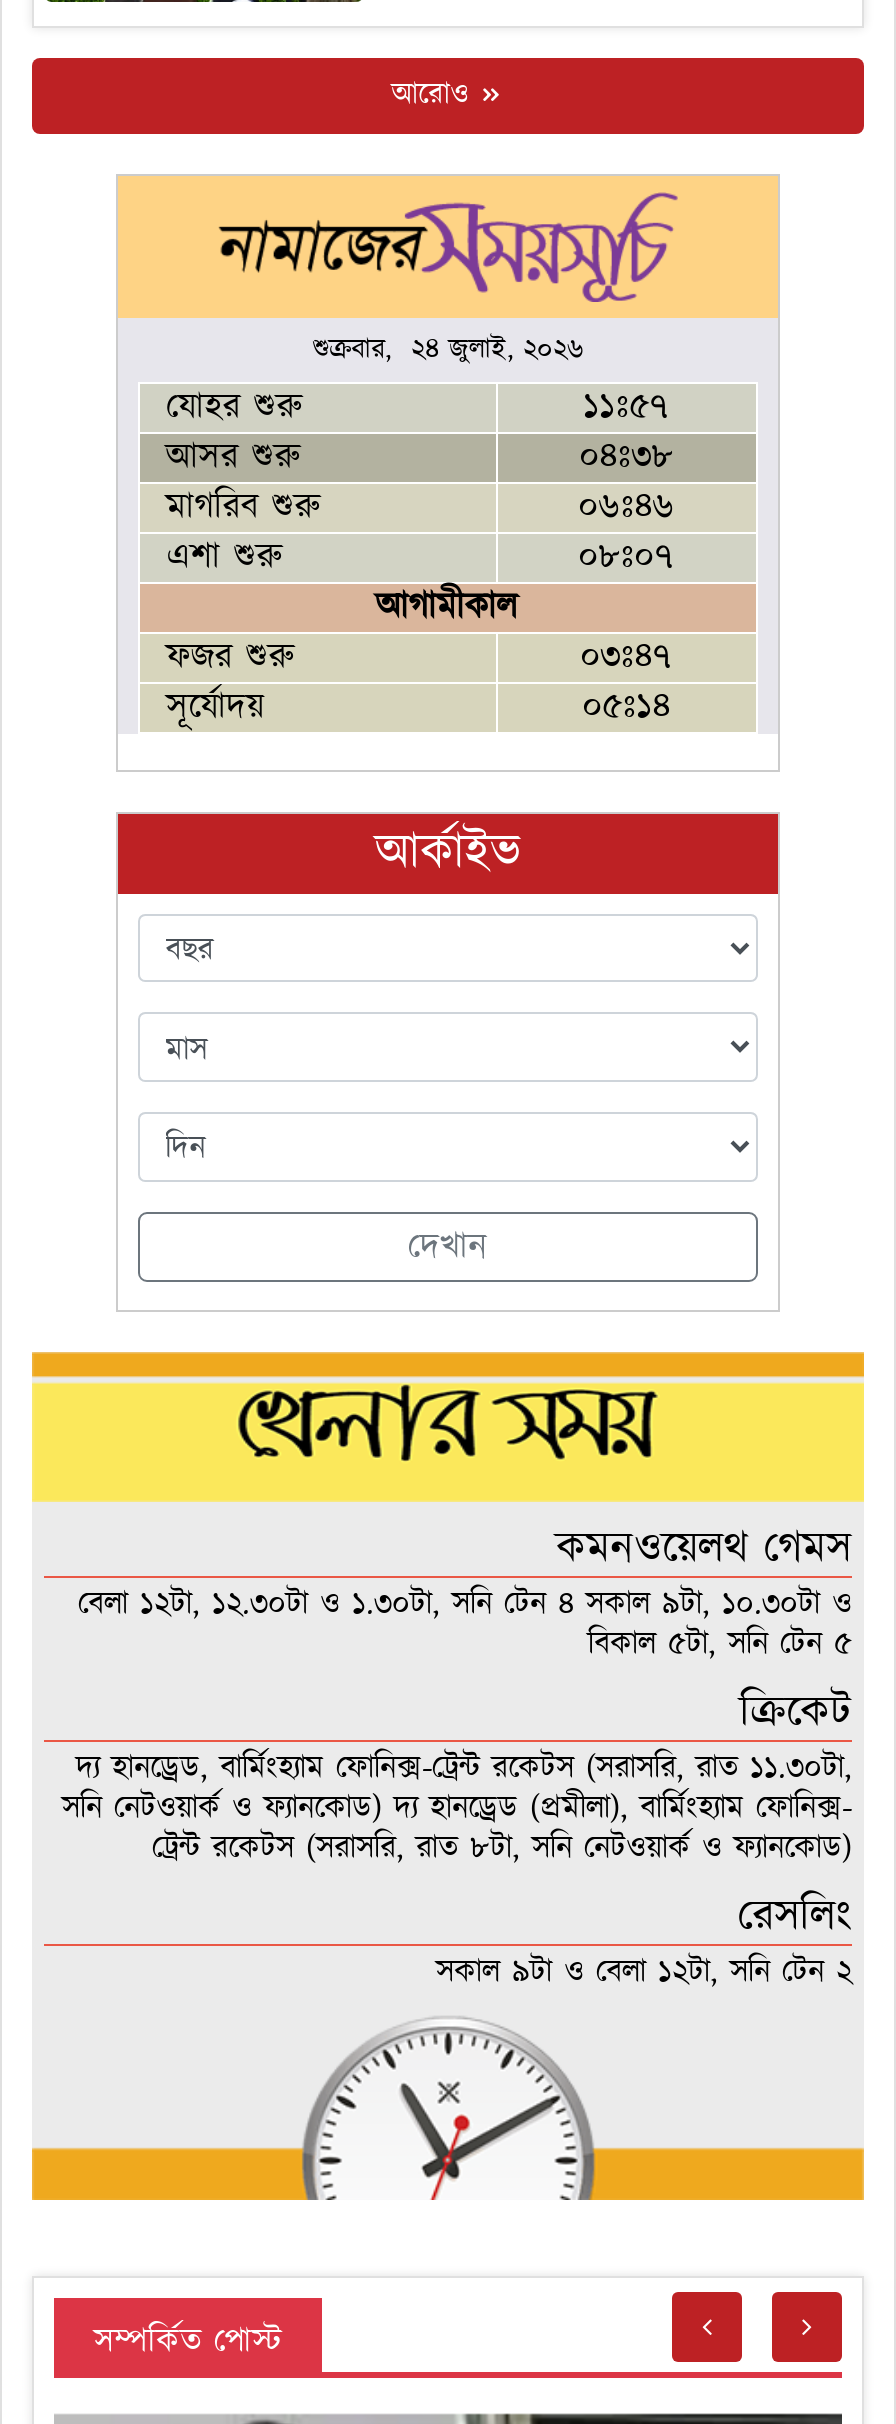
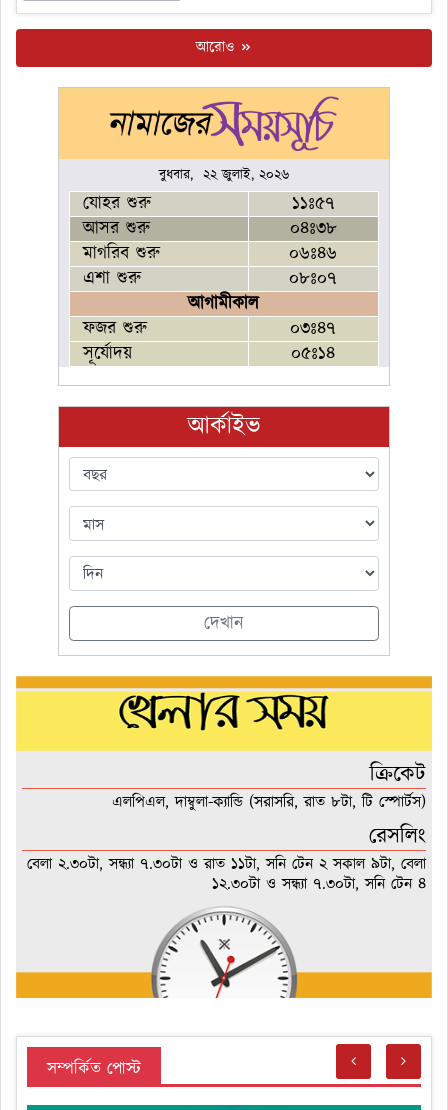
- শুক্রবার, ২৪ জুলাই, ২০২৬
+ বুধবার, ২২ জুলাই, ২০২৬

- কমনওয়েলথ গেমস
- বেলা ১২টা, ১২.৩০টা ও ১.৩০টা, সনি টেন ৪ সকাল ৯টা, ১০.৩০টা ও
- বিকাল ৫টা, সনি টেন ৫

- দ্য হানড্রেড, বার্মিংহ্যাম ফোনিক্স-ট্রেন্ট রকেটস (সরাসরি, রাত ১১.৩০টা,
- সনি নেটওয়ার্ক ও ফ্যানকোড) দ্য হানড্রেড (প্রমীলা), বার্মিংহ্যাম ফোনিক্স-
- ট্রেন্ট রকেটস (সরাসরি, রাত ৮টা, সনি নেটওয়ার্ক ও ফ্যানকোড)
+ এলপিএল, দাম্বুলা-ক্যান্ডি (সরাসরি, রাত ৮টা, টি স্পোর্টস)

moved up: রেসলিং

- সকাল ৯টা ও বেলা ১২টা, সনি টেন ২
+ বেলা ২.৩০টা, সন্ধ্যা ৭.৩০টা ও রাত ১১টা, সনি টেন ২ সকাল ৯টা, বেলা
+ ১২.৩০টা ও সন্ধ্যা ৭.৩০টা, সনি টেন ৪
